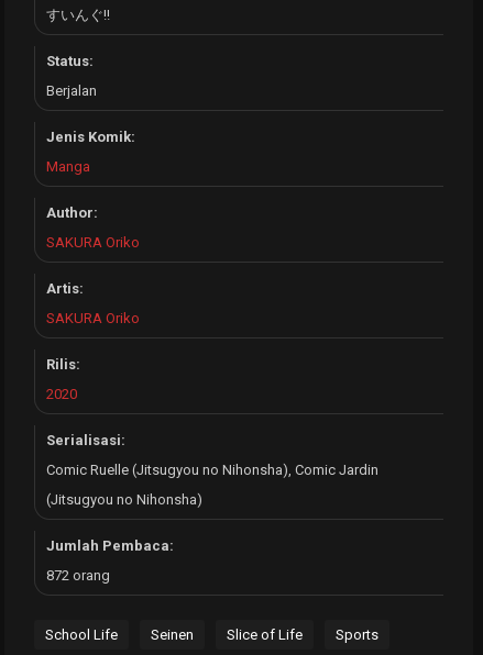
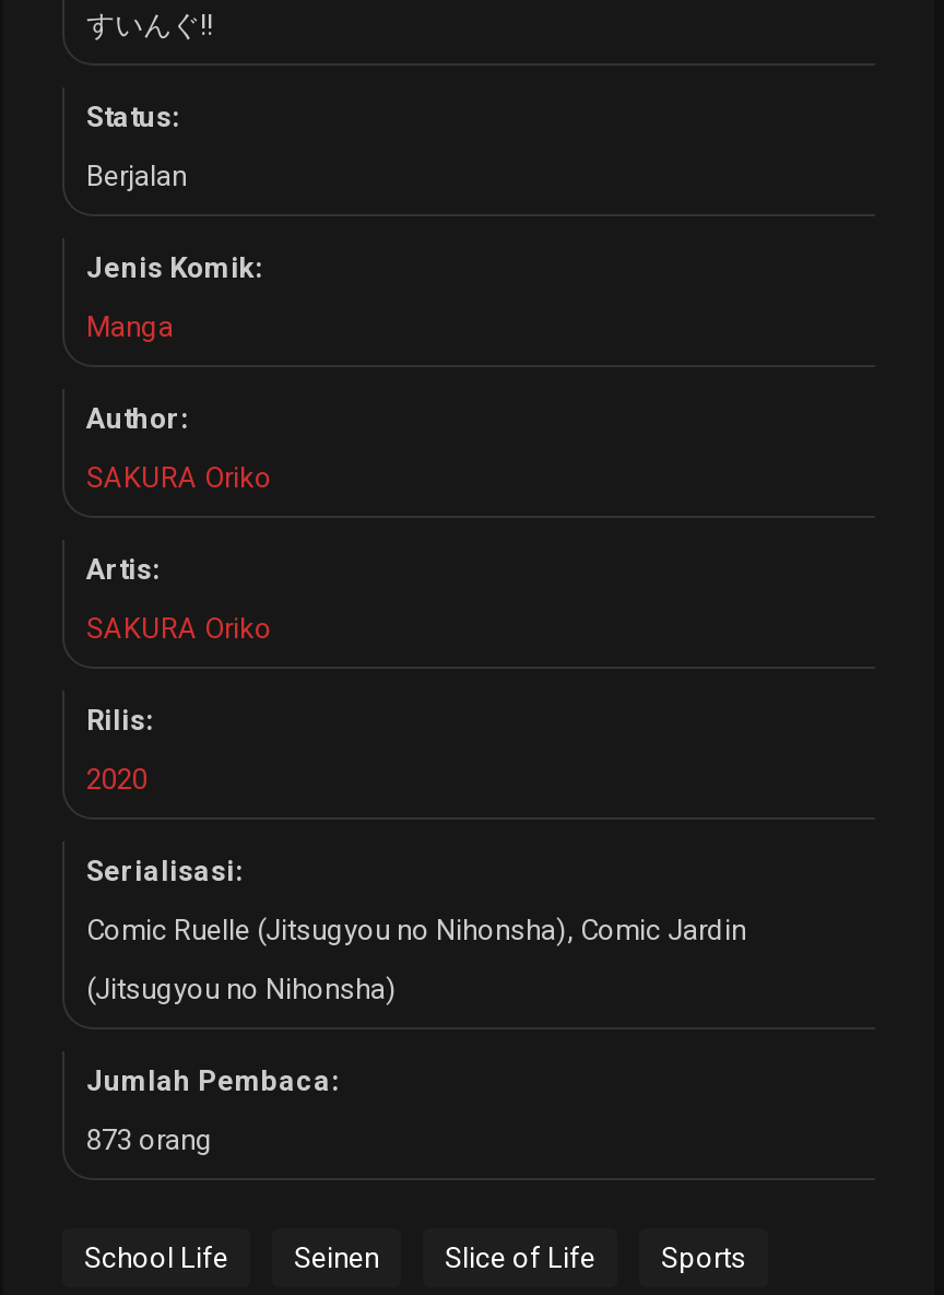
- 872 orang
+ 873 orang
